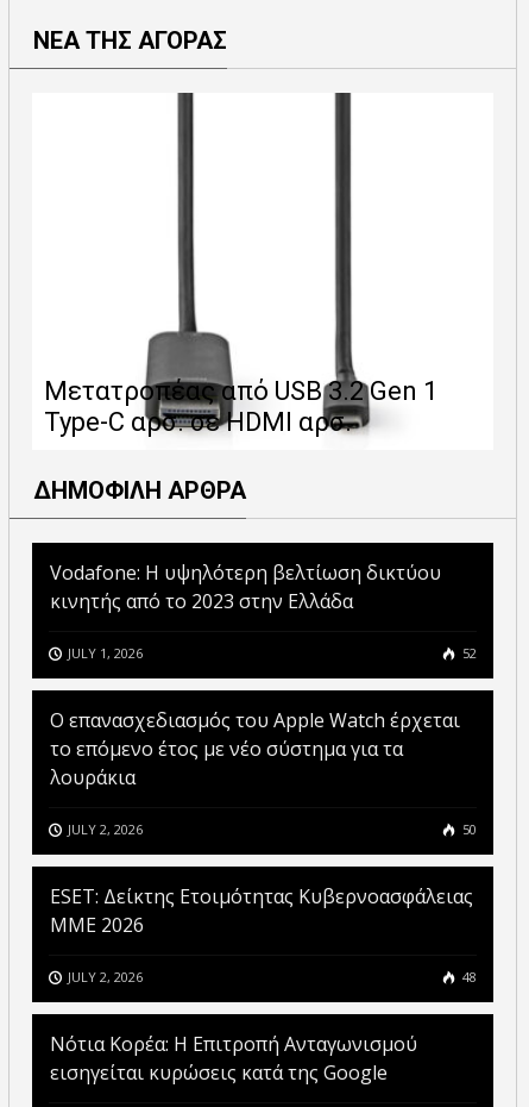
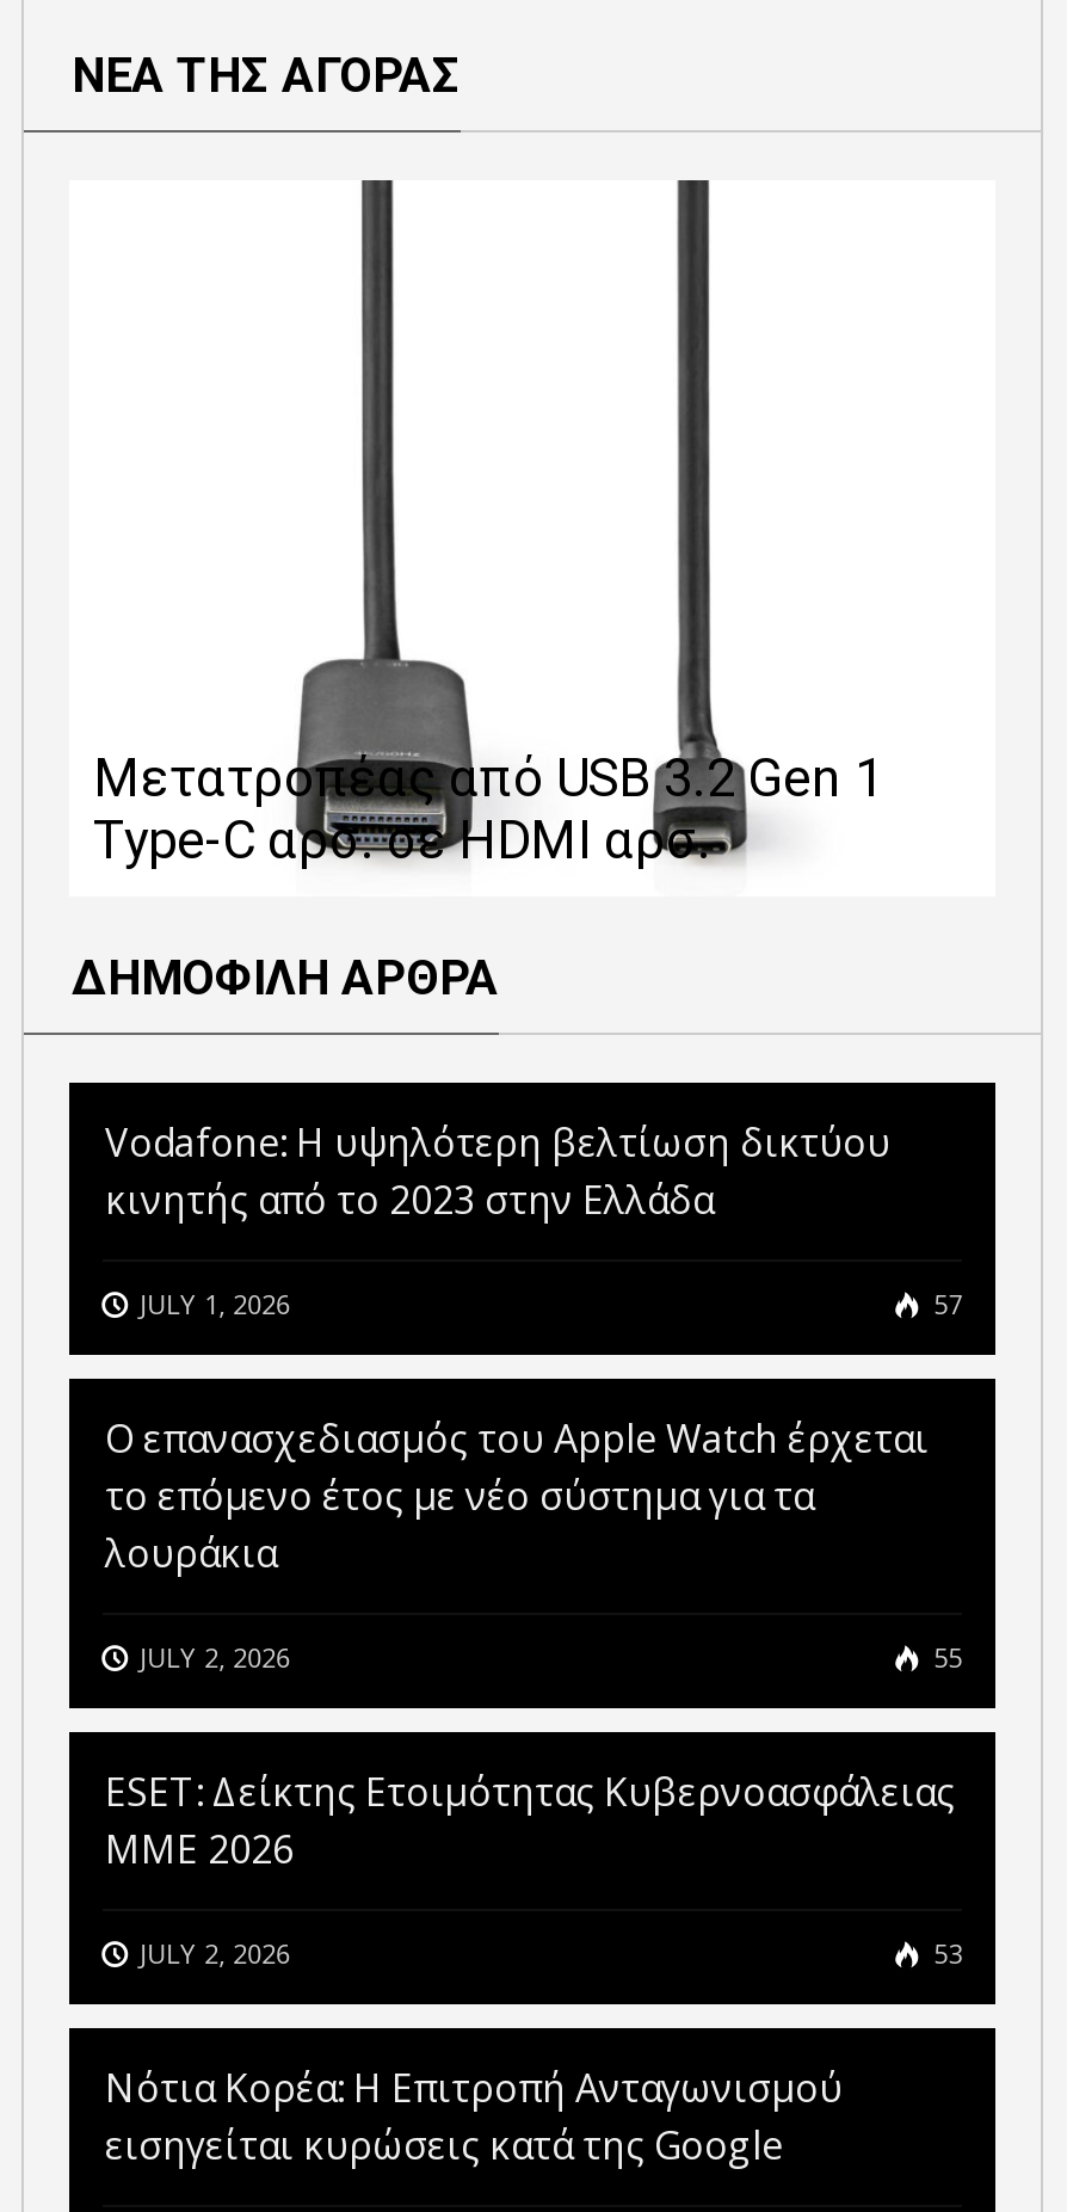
- 52
+ 57

- 50
+ 55

- 48
+ 53
